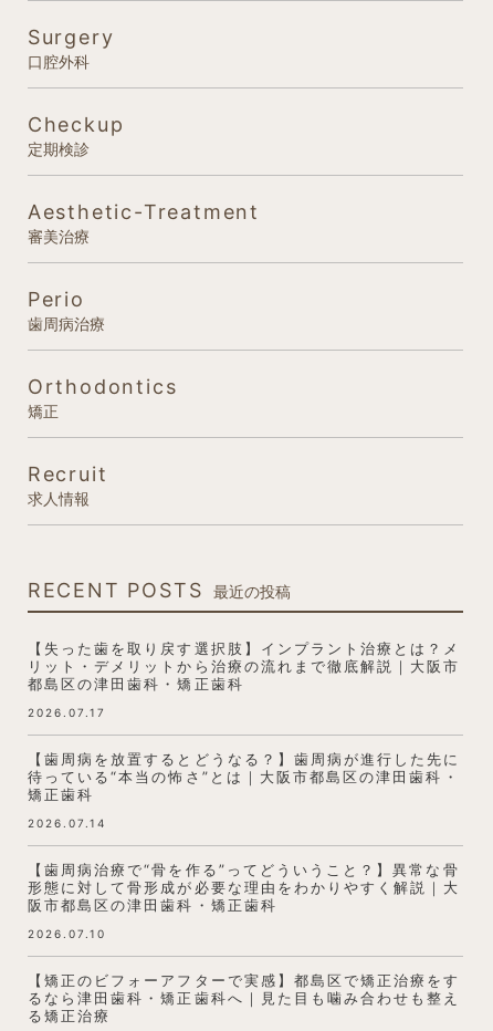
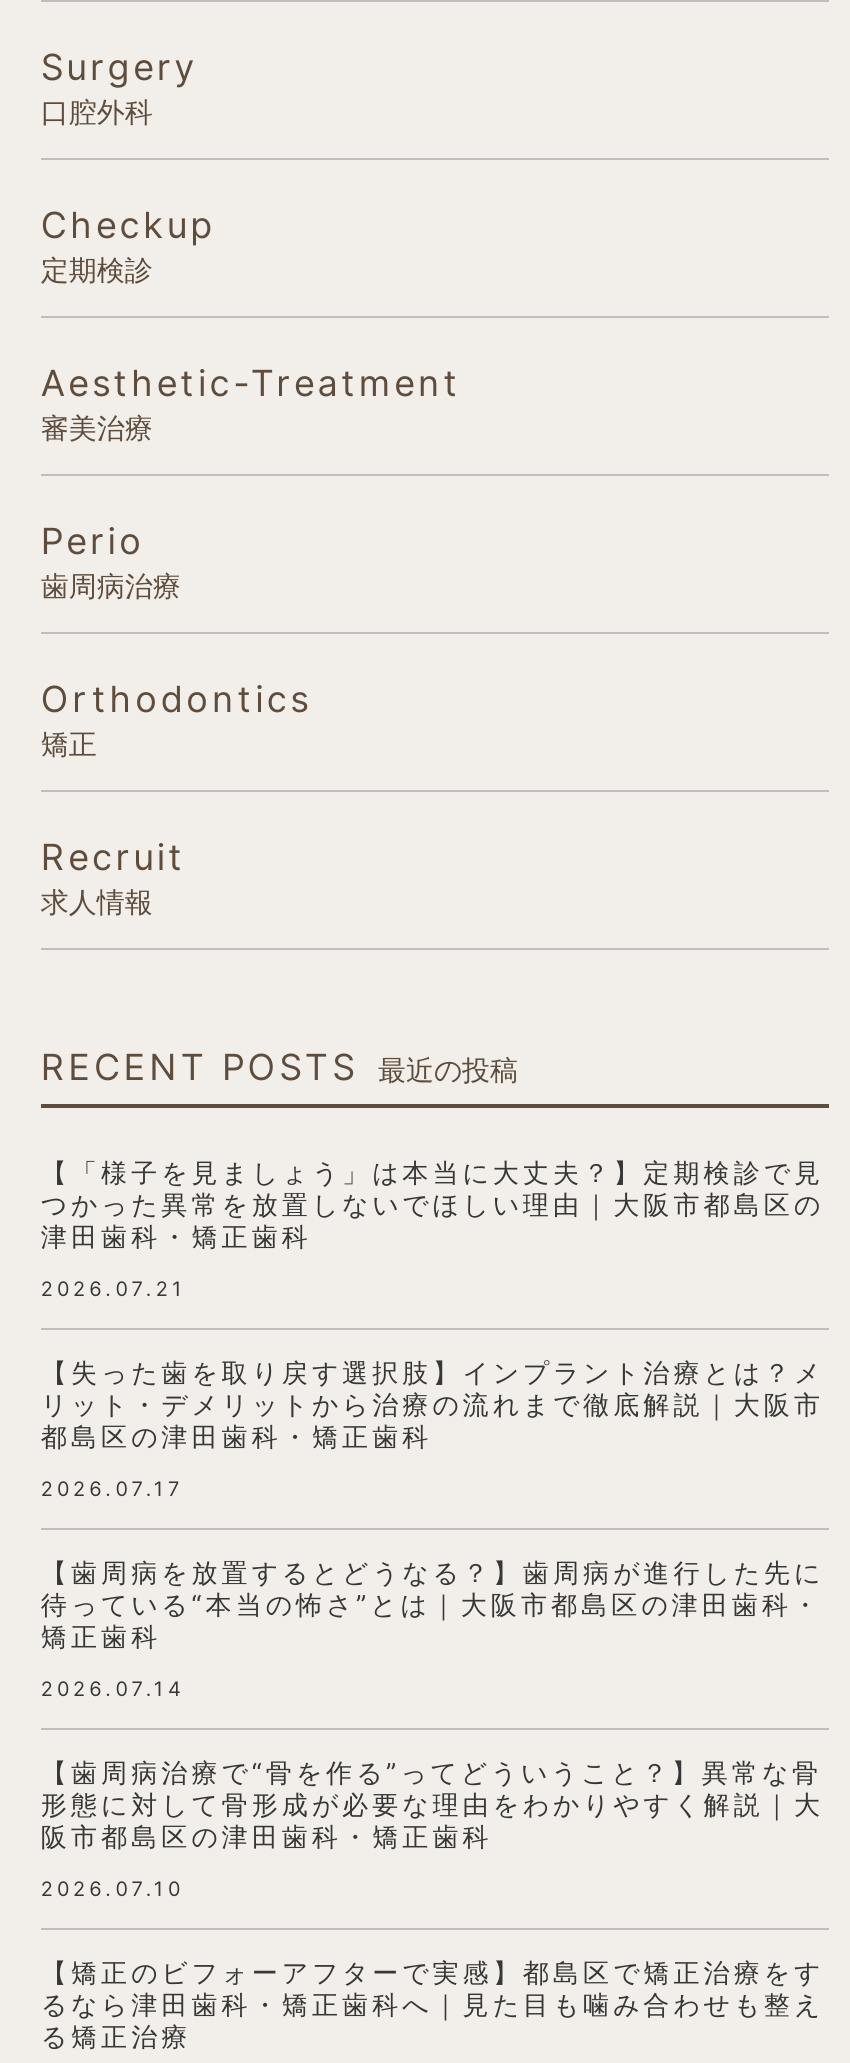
+ 【「様子を見ましょう」は本当に大丈夫？】定期検診で見
+ つかった異常を放置しないでほしい理由｜大阪市都島区の
+ 津田歯科・矯正歯科
+ 2026.07.21
